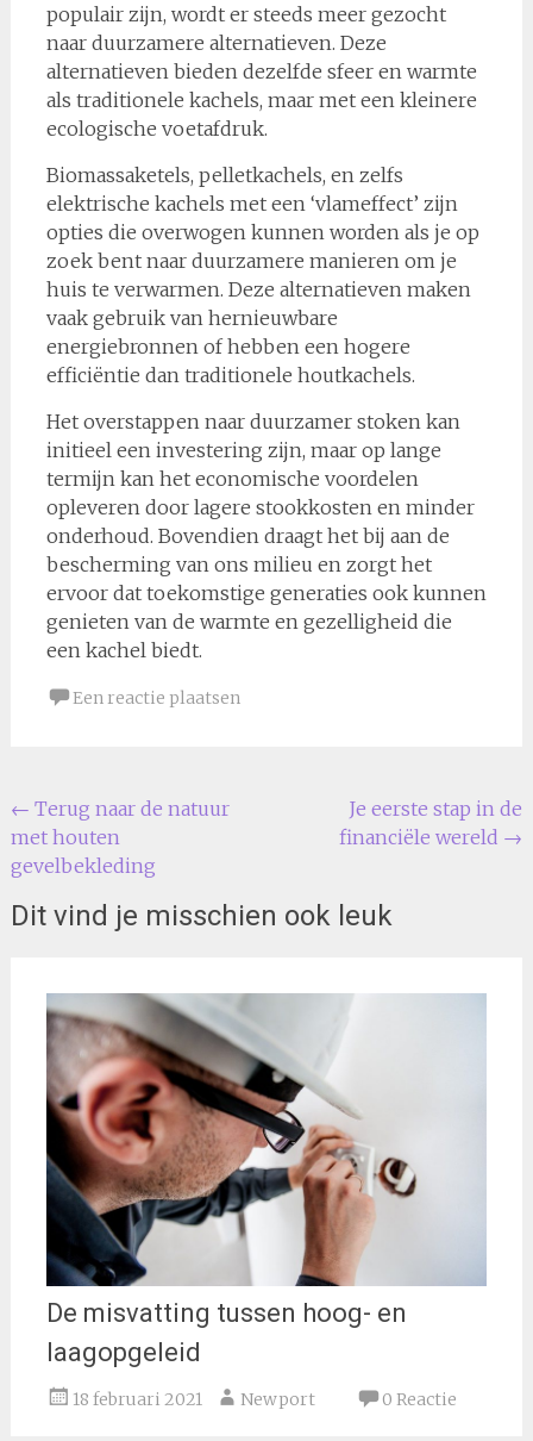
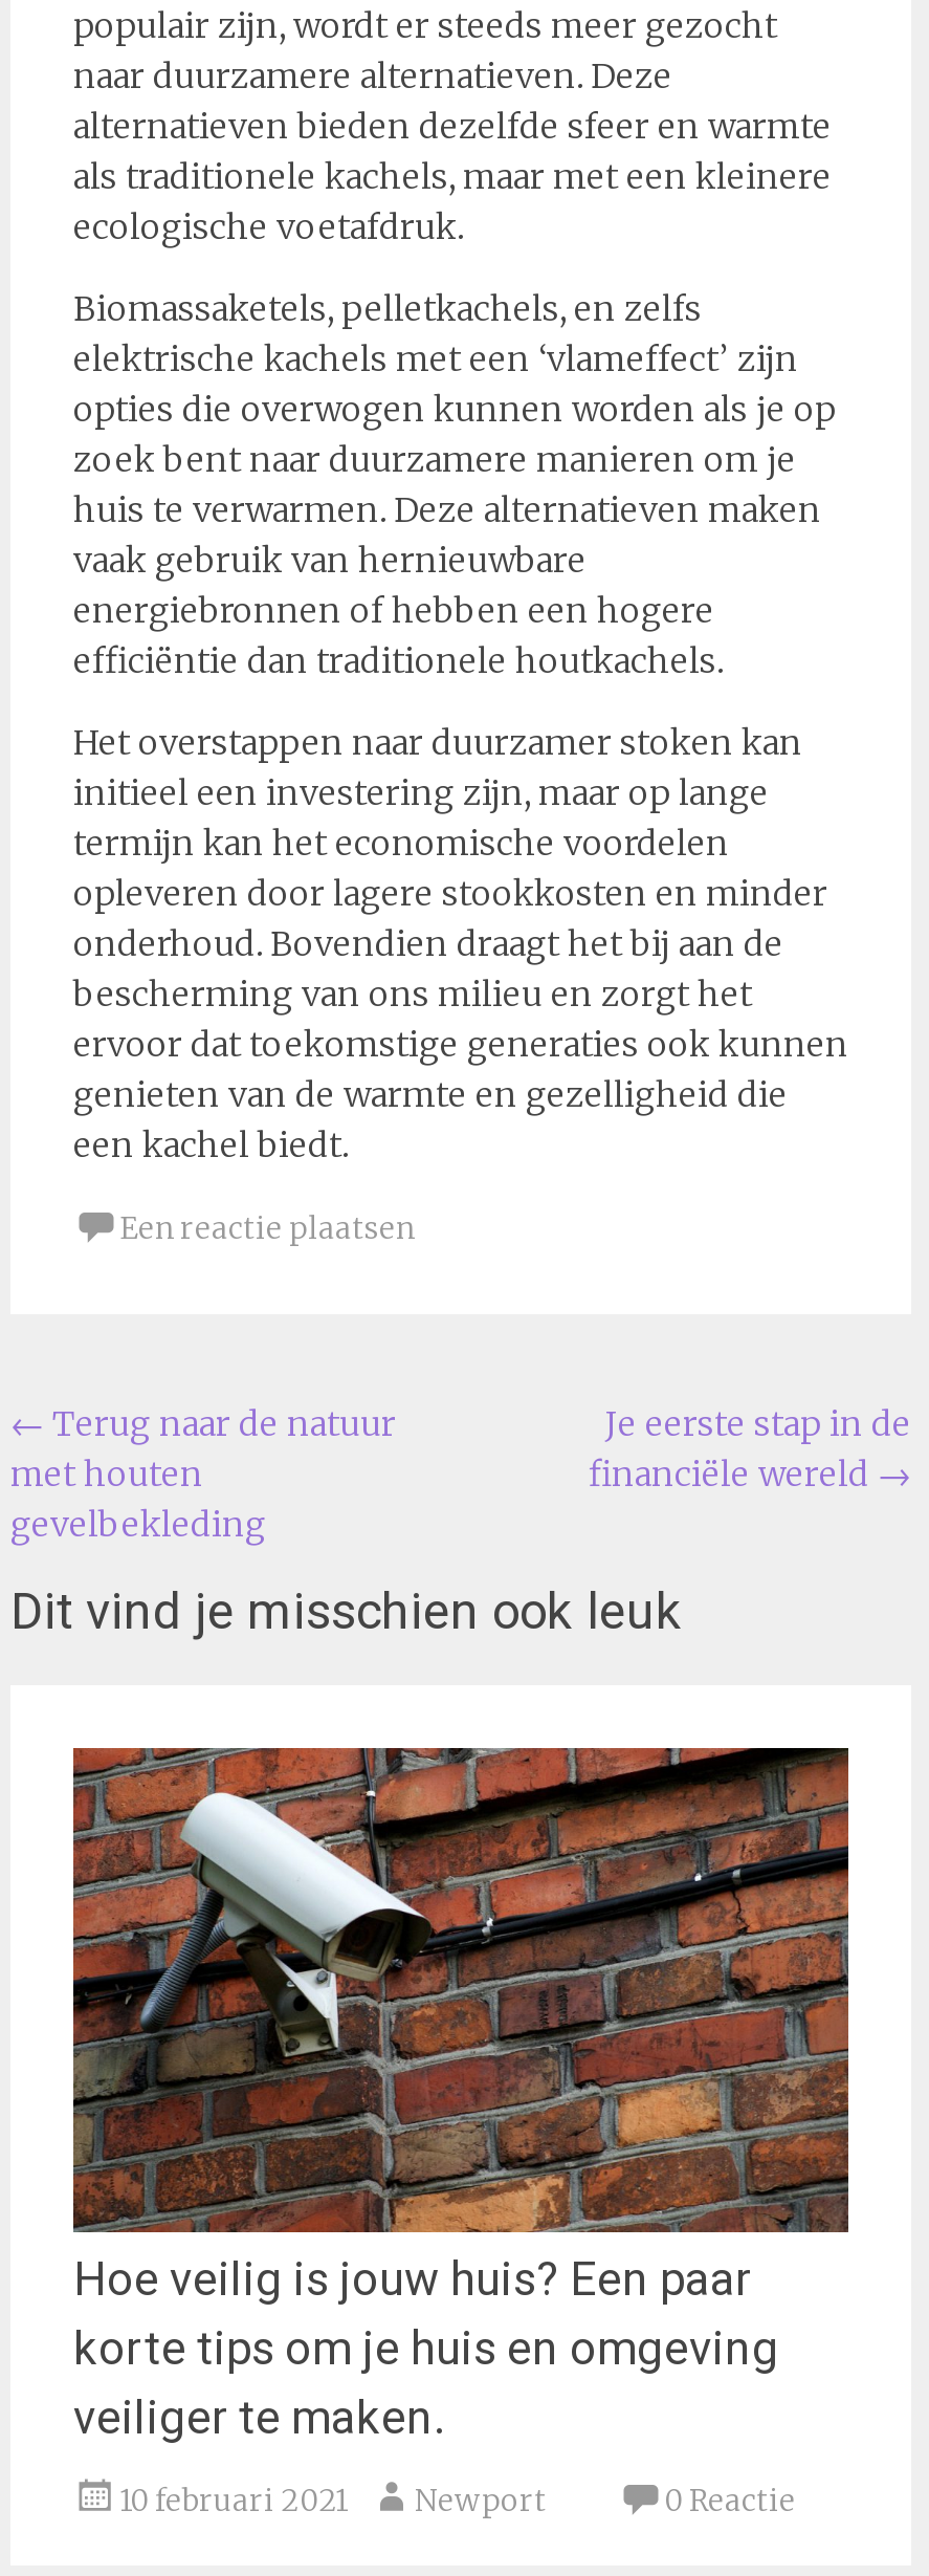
- [image]
- De misvatting tussen hoog- en
- laagopgeleid
+ [image]
+ Hoe veilig is jouw huis? Een paar
+ korte tips om je huis en omgeving
+ veiliger te maken.

- 18 februari 2021 Newport
+ 10 februari 2021 Newport
